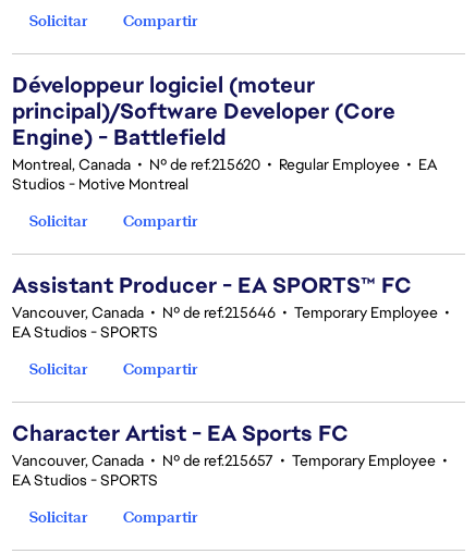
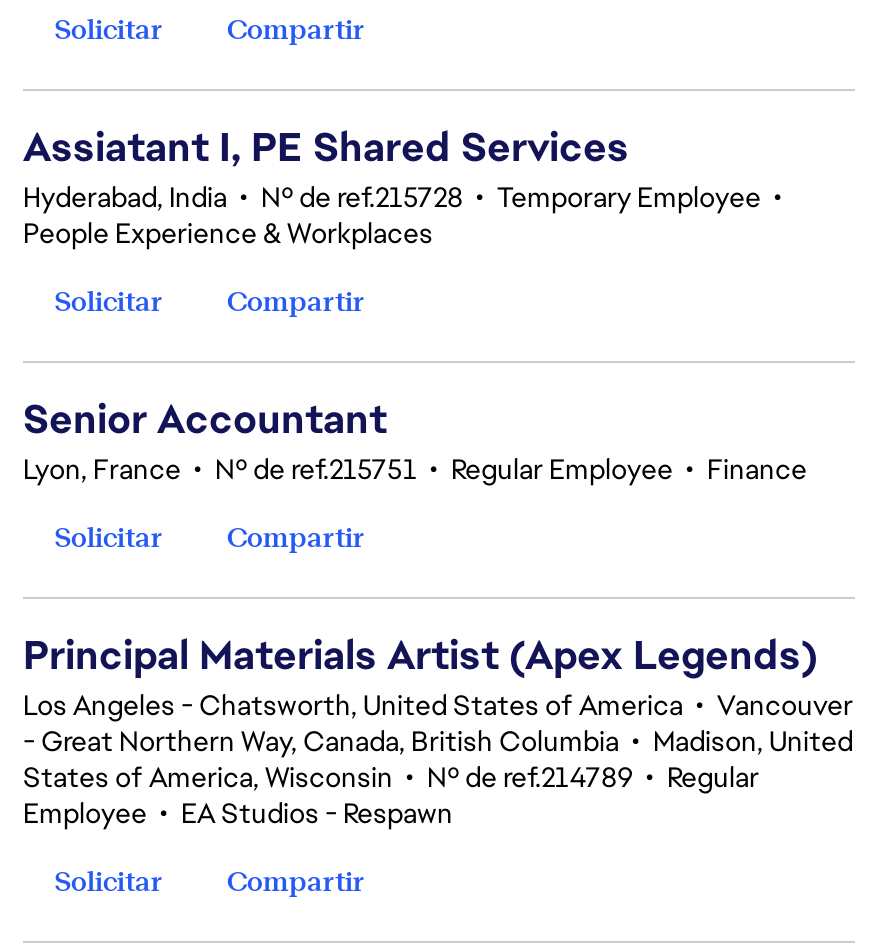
- Développeur logiciel (moteur
- principal)/Software Developer (Core
- Engine) - Battlefield
- Montreal, Canada • Nº de ref.215620 • Regular Employee • EA
- Studios - Motive Montreal
+ Assiatant I, PE Shared Services
+ Hyderabad, India • Nº de ref.215728 • Temporary Employee •
+ People Experience & Workplaces

moved up: Solicitar | Compartir

- Assistant Producer - EA SPORTS™ FC
- Vancouver, Canada • Nº de ref.215646 • Temporary Employee •
- EA Studios - SPORTS
+ Senior Accountant
+ Lyon, France • Nº de ref.215751 • Regular Employee • Finance

moved up: Solicitar | Compartir

- Character Artist - EA Sports FC
- Vancouver, Canada • Nº de ref.215657 • Temporary Employee •
- EA Studios - SPORTS
+ Principal Materials Artist (Apex Legends)
+ Los Angeles - Chatsworth, United States of America • Vancouver
+ - Great Northern Way, Canada, British Columbia • Madison, United
+ States of America, Wisconsin • Nº de ref.214789 • Regular
+ Employee • EA Studios - Respawn
